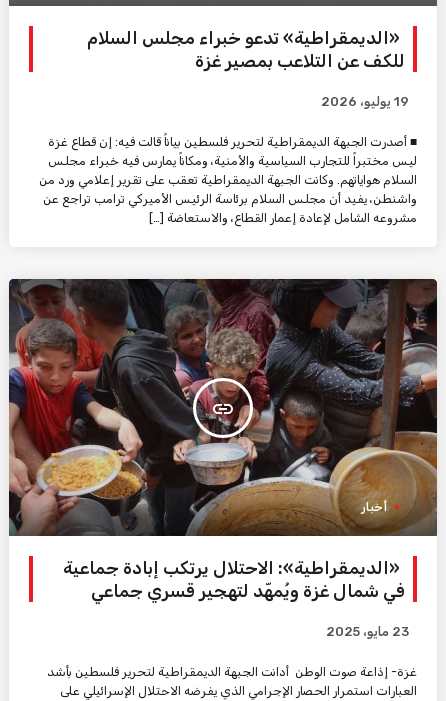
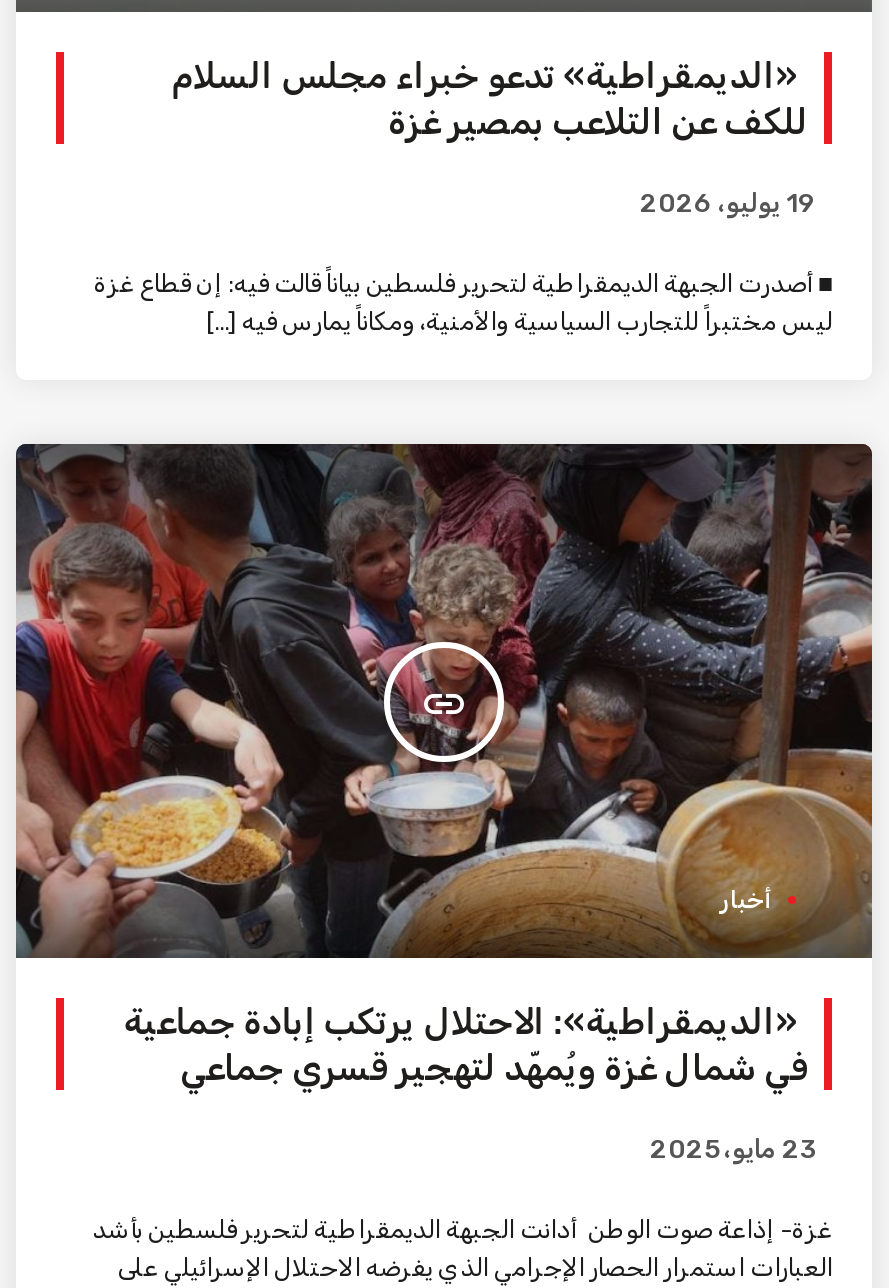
- ليس مختبراً للتجارب السياسية والأمنية، ومكاناً يمارس فيه خبراء مجلس
- السلام هواياتهم. وكانت الجبهة الديمقراطية تعقب على تقرير إعلامي ورد من
- واشنطن، يفيد أن مجلس السلام برئاسة الرئيس الأميركي ترامب تراجع عن
- مشروعه الشامل لإعادة إعمار القطاع، والاستعاضة […]
+ ليس مختبراً للتجارب السياسية والأمنية، ومكاناً يمارس فيه […]
